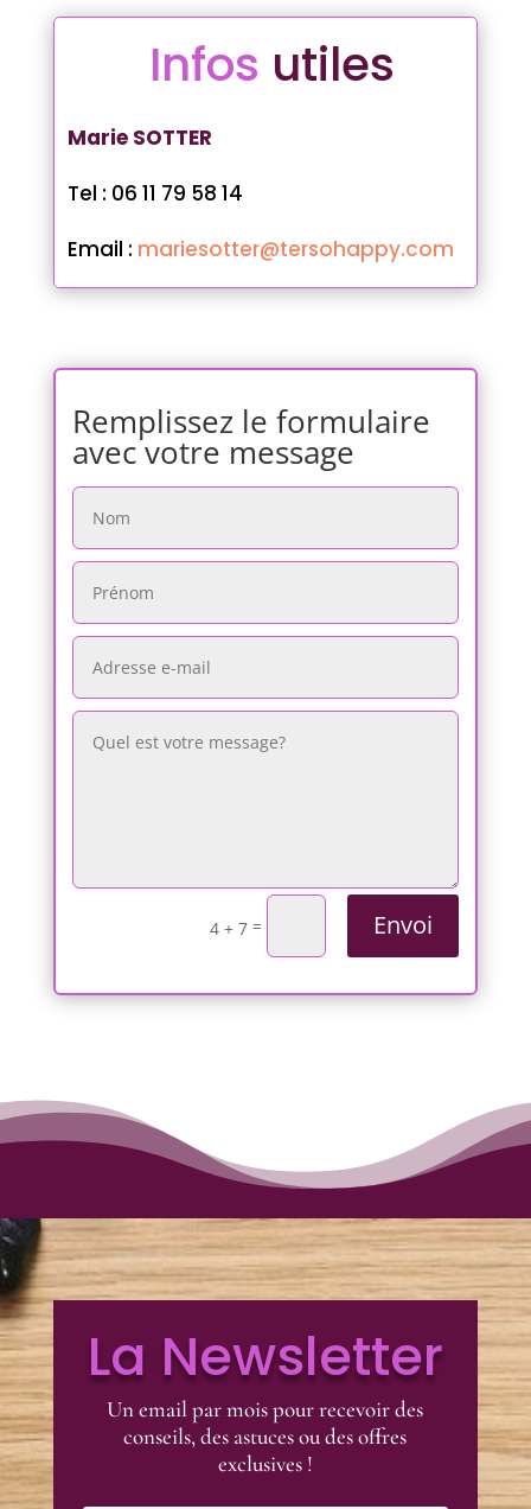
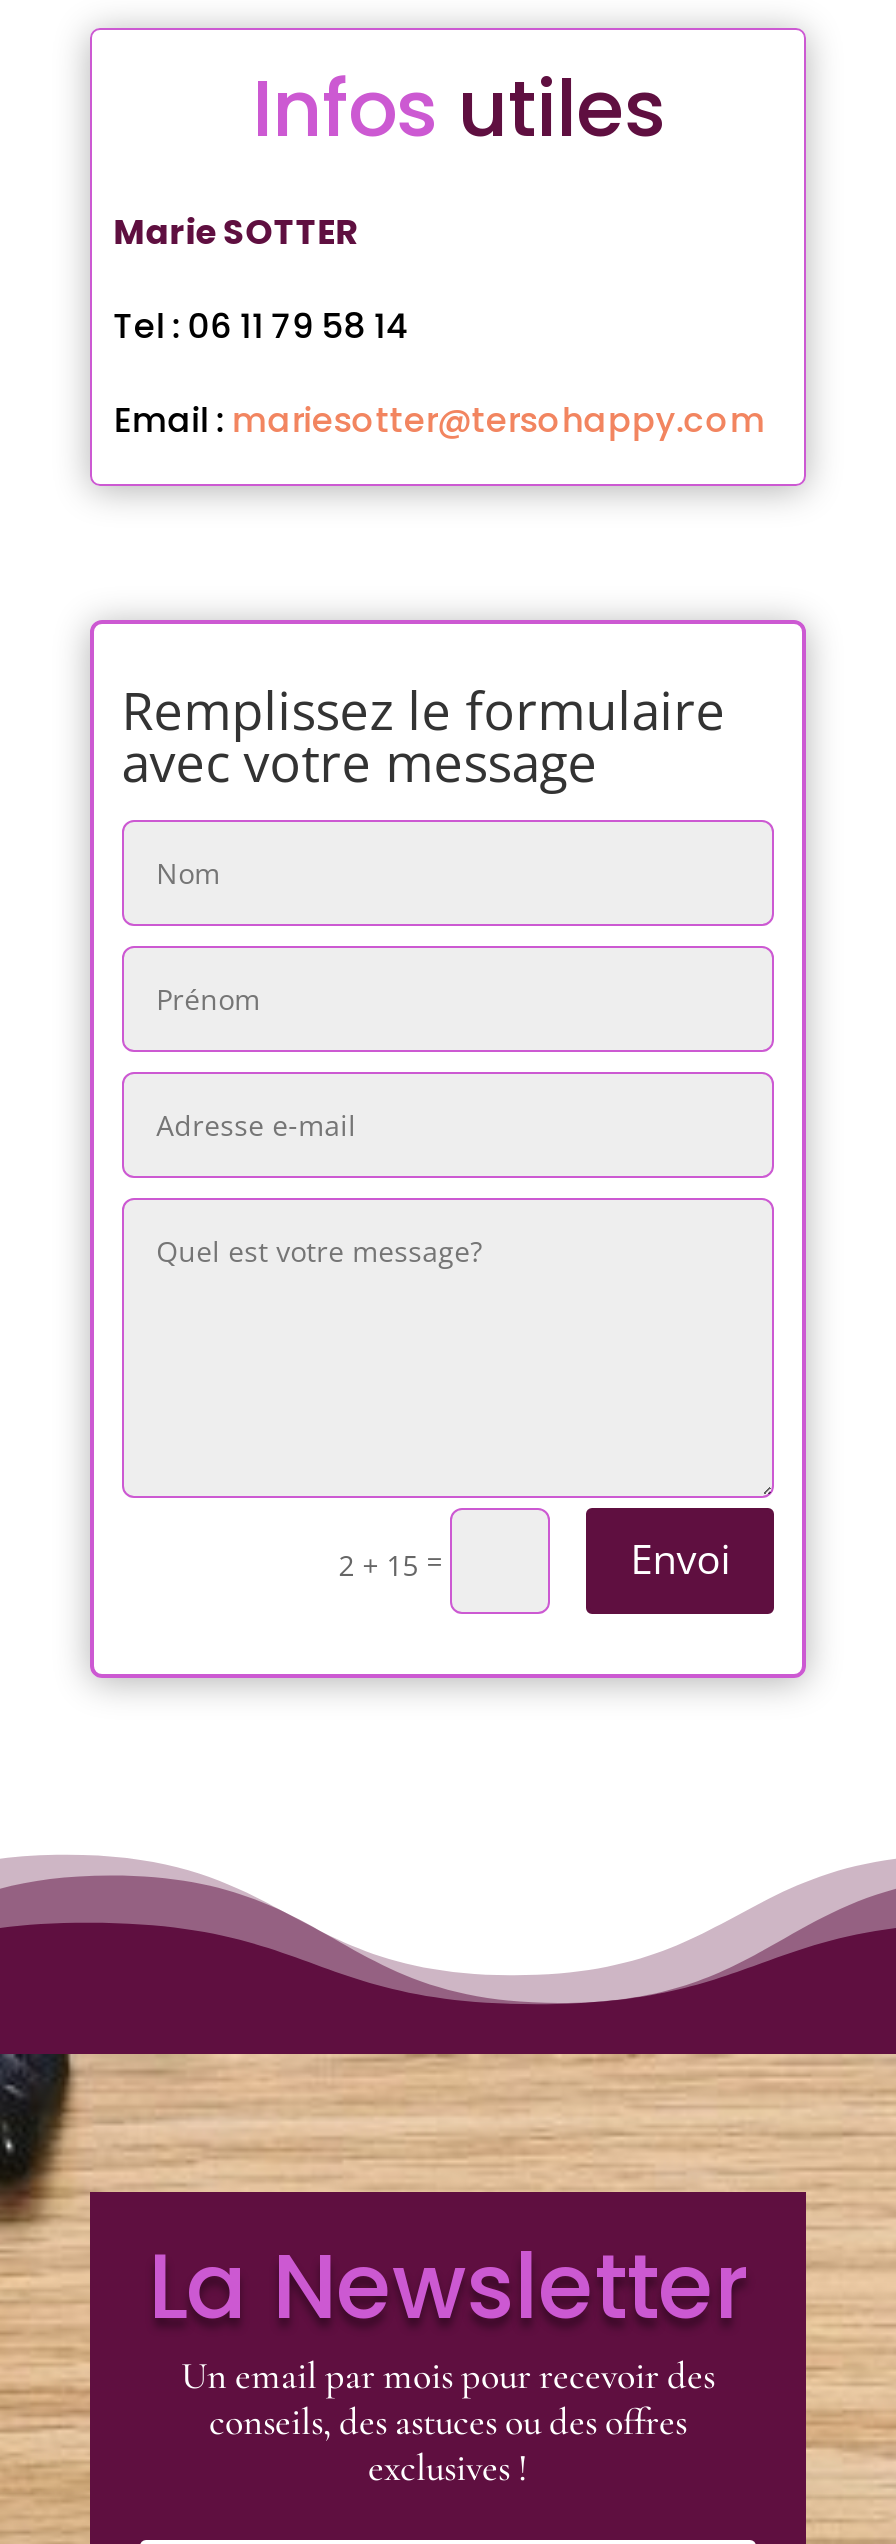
- 4 + 7 =
+ 2 + 15 =
